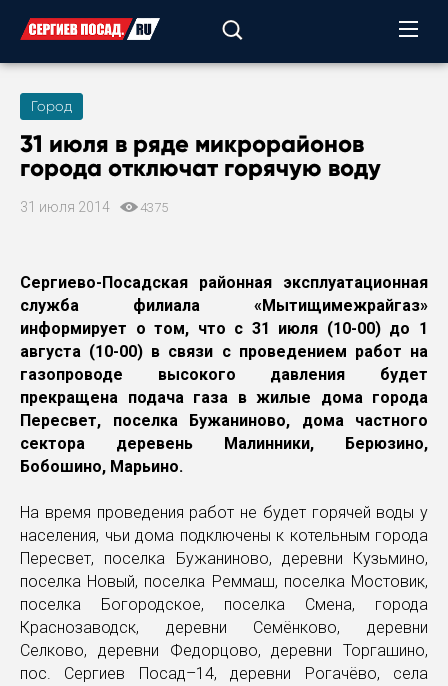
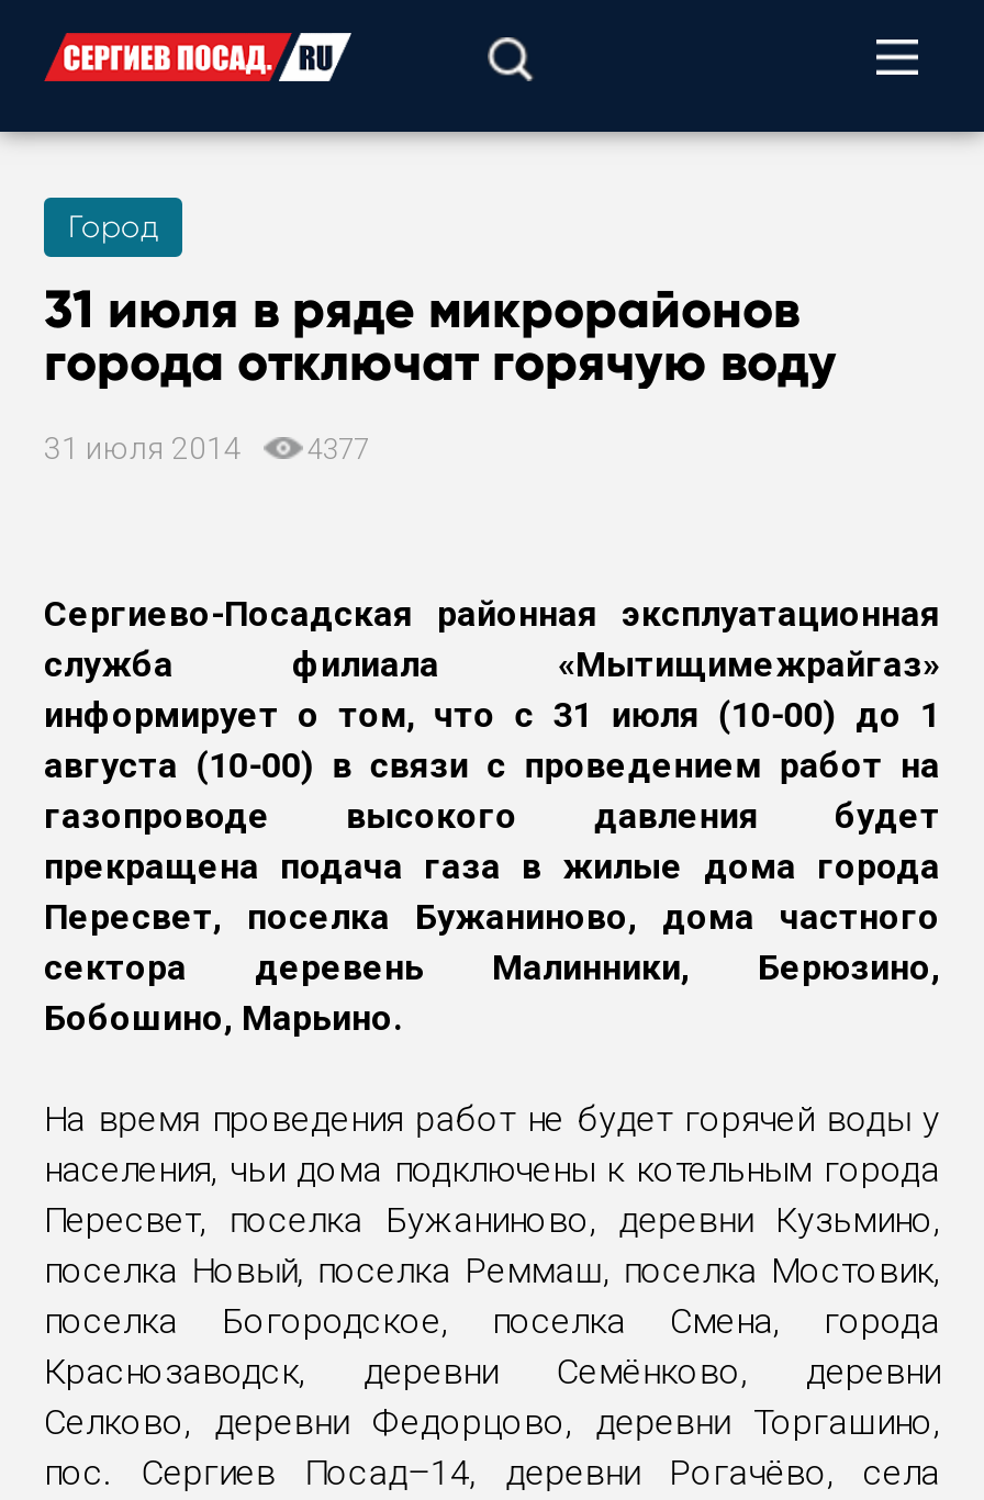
- 31 июля 2014 4375
+ 31 июля 2014 4377
